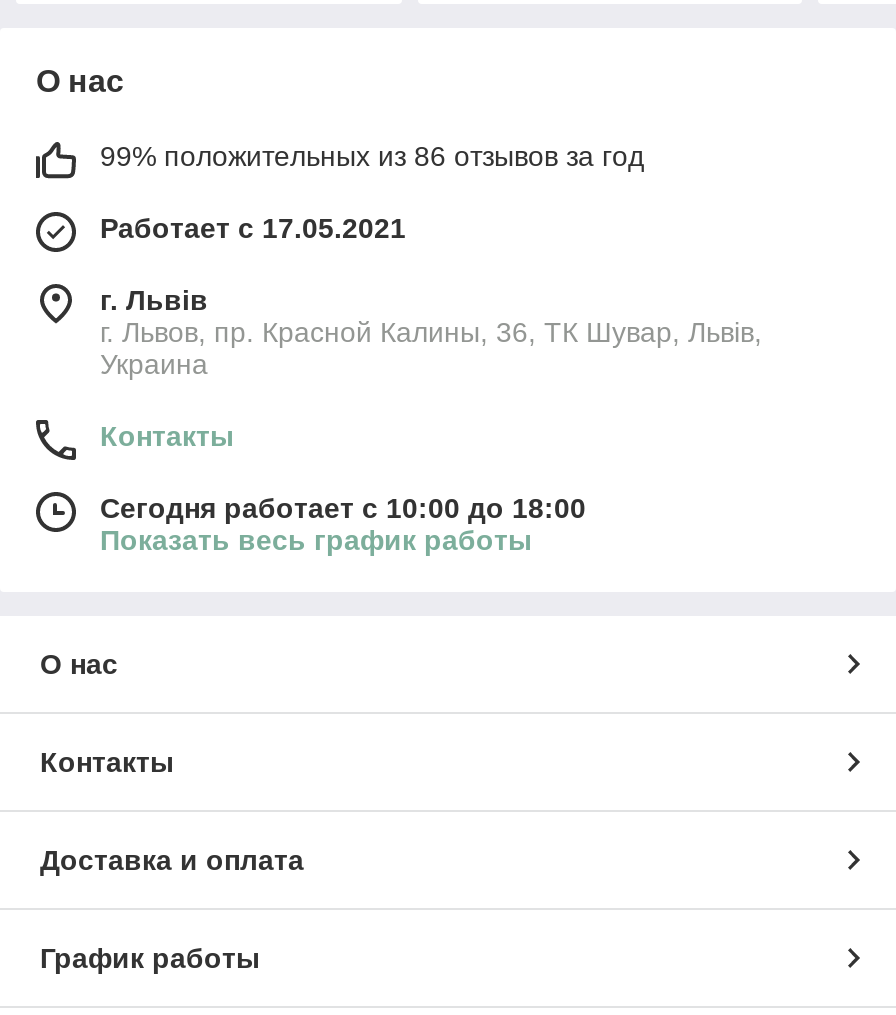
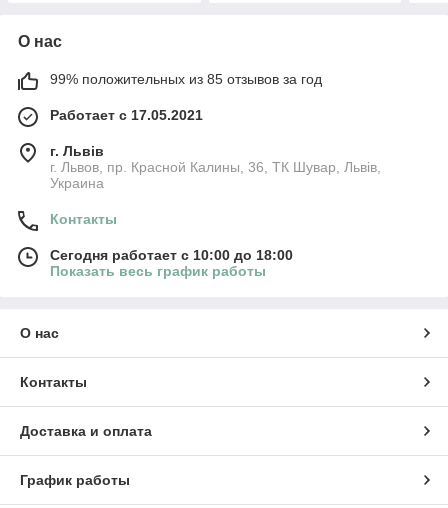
- 99% положительных из 86 отзывов за год
+ 99% положительных из 85 отзывов за год
